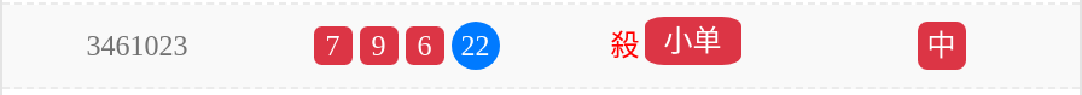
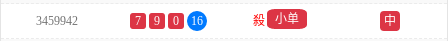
- 3461023
+ 3459942

- 6
+ 0

- 22
+ 16
